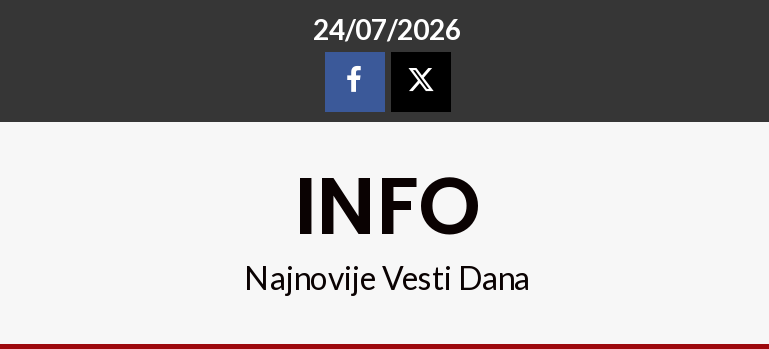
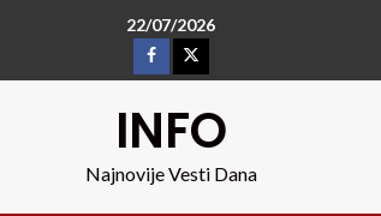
- 24/07/2026
+ 22/07/2026
